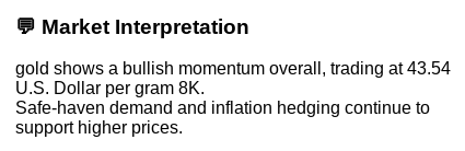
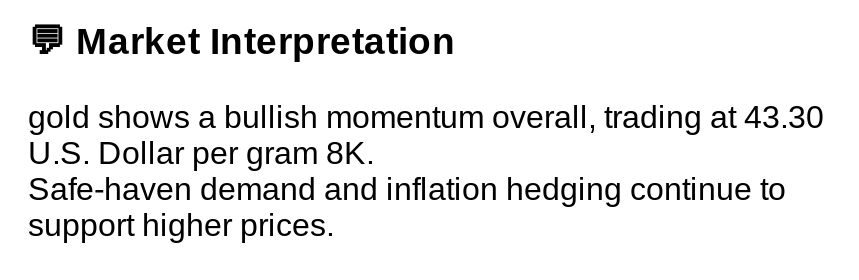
- gold shows a bullish momentum overall, trading at 43.54
+ gold shows a bullish momentum overall, trading at 43.30
